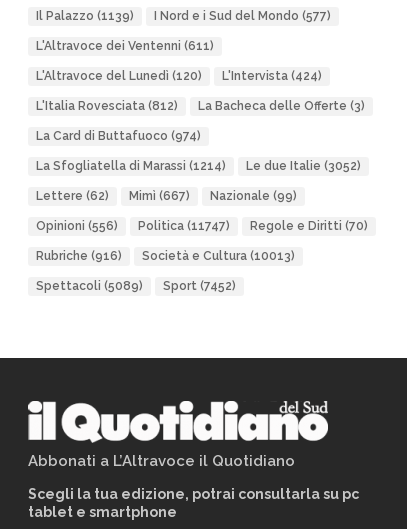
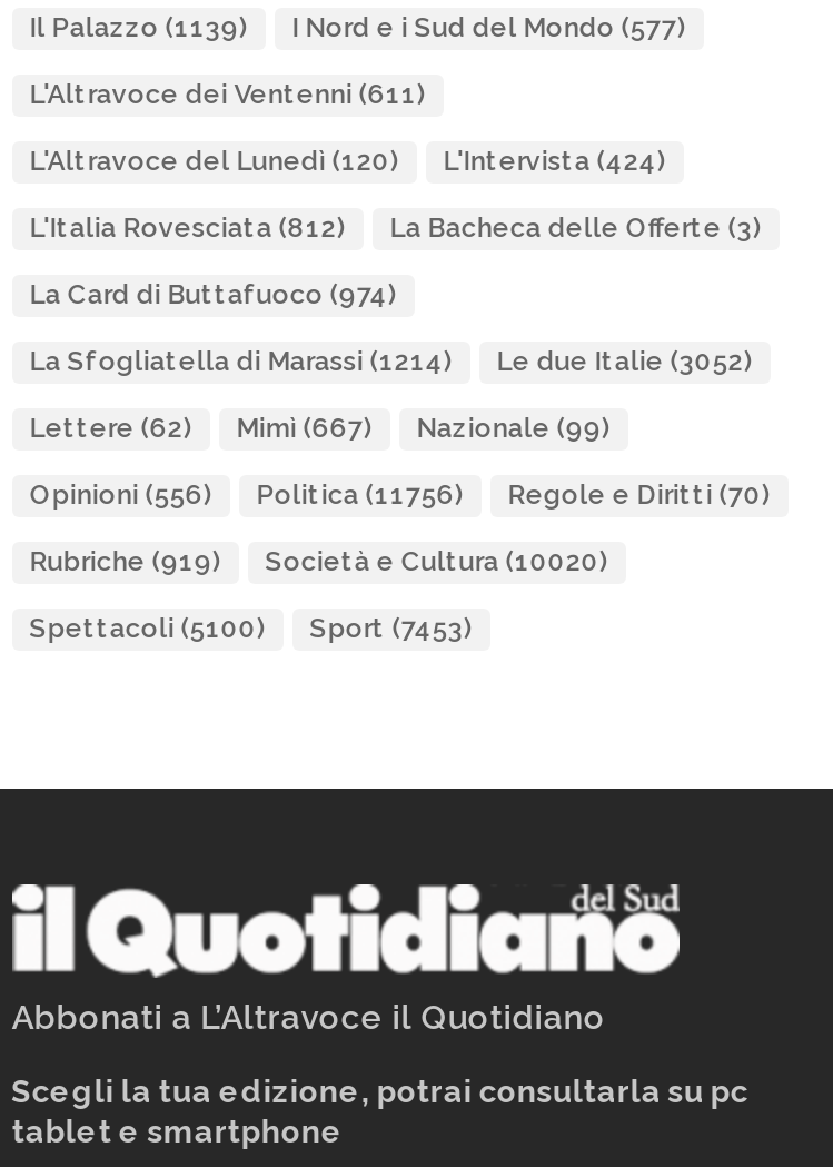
- Opinioni (556) Politica (11747) Regole e Diritti (70)
+ Opinioni (556) Politica (11756) Regole e Diritti (70)

- Rubriche (916)
+ Rubriche (919)

- Società e Cultura (10013)
+ Società e Cultura (10020)

- Spettacoli (5089)
+ Spettacoli (5100)

- Sport (7452)
+ Sport (7453)
